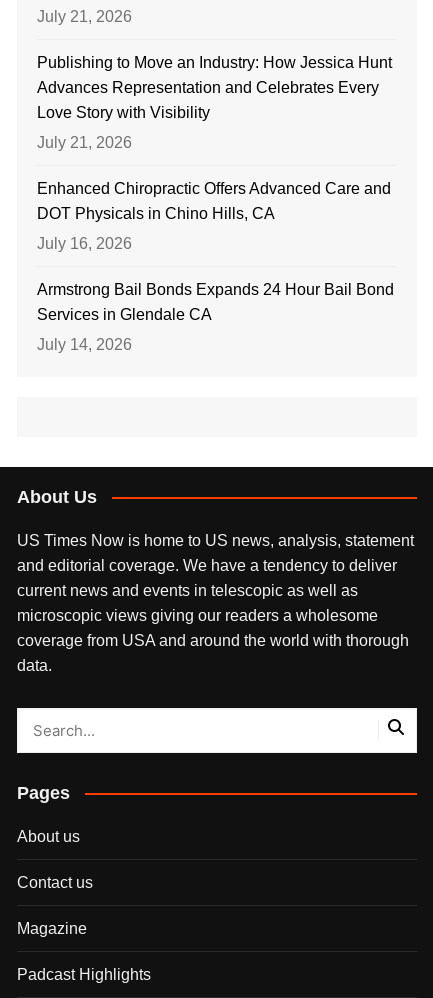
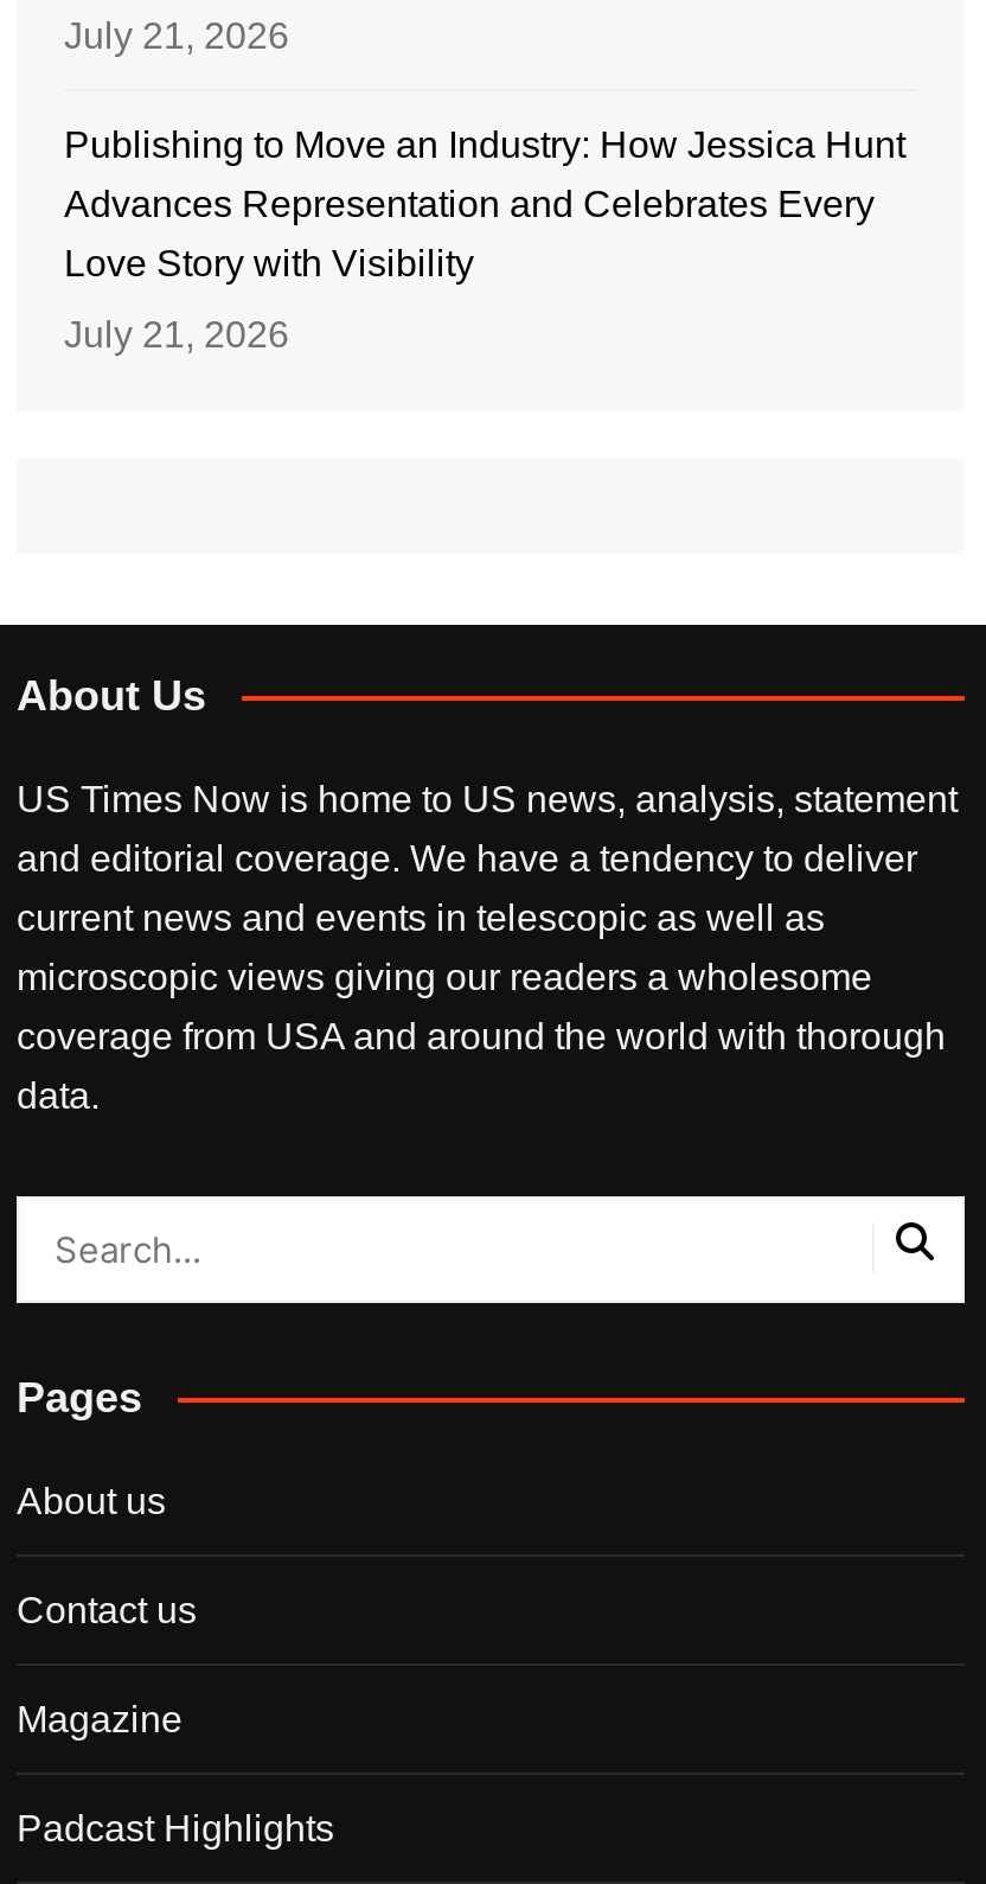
- Enhanced Chiropractic Offers Advanced Care and
- DOT Physicals in Chino Hills, CA
- July 16, 2026
- Armstrong Bail Bonds Expands 24 Hour Bail Bond
- Services in Glendale CA
- July 14, 2026
